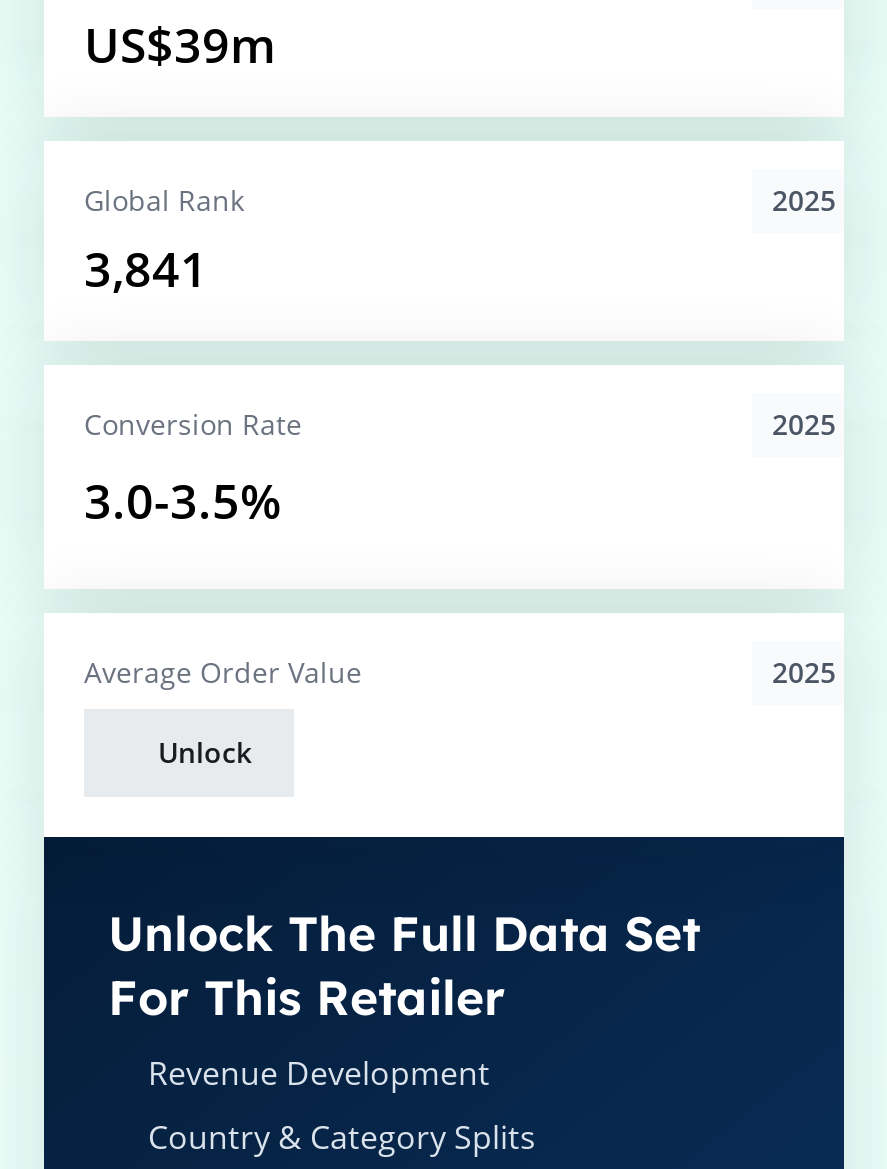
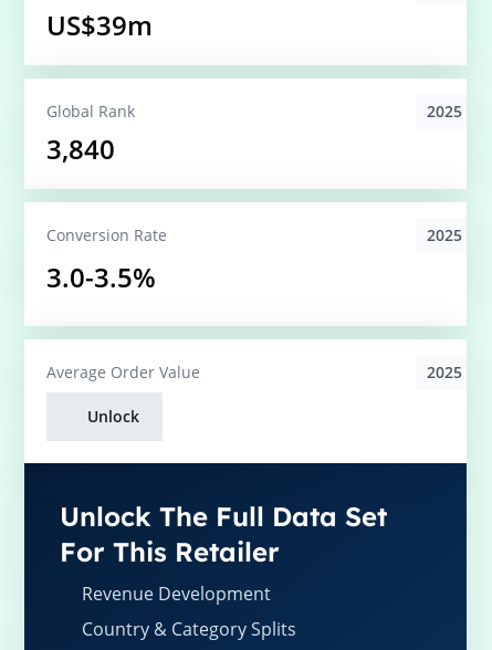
- 3,841
+ 3,840
